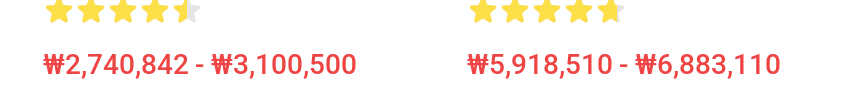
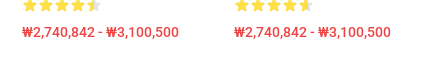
- ₩5,918,510 - ₩6,883,110
+ ₩2,740,842 - ₩3,100,500
